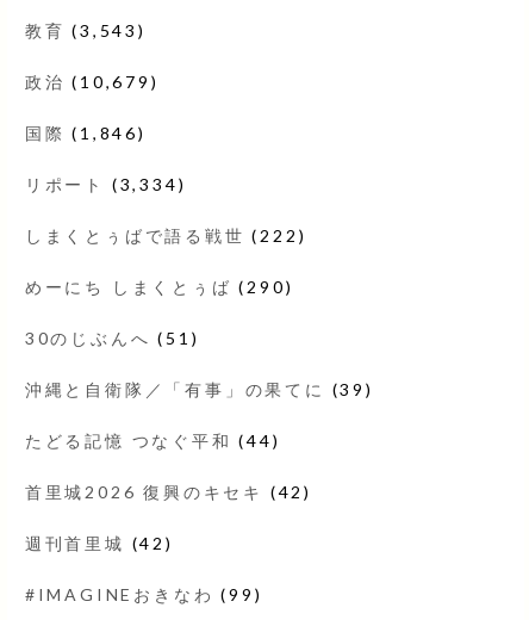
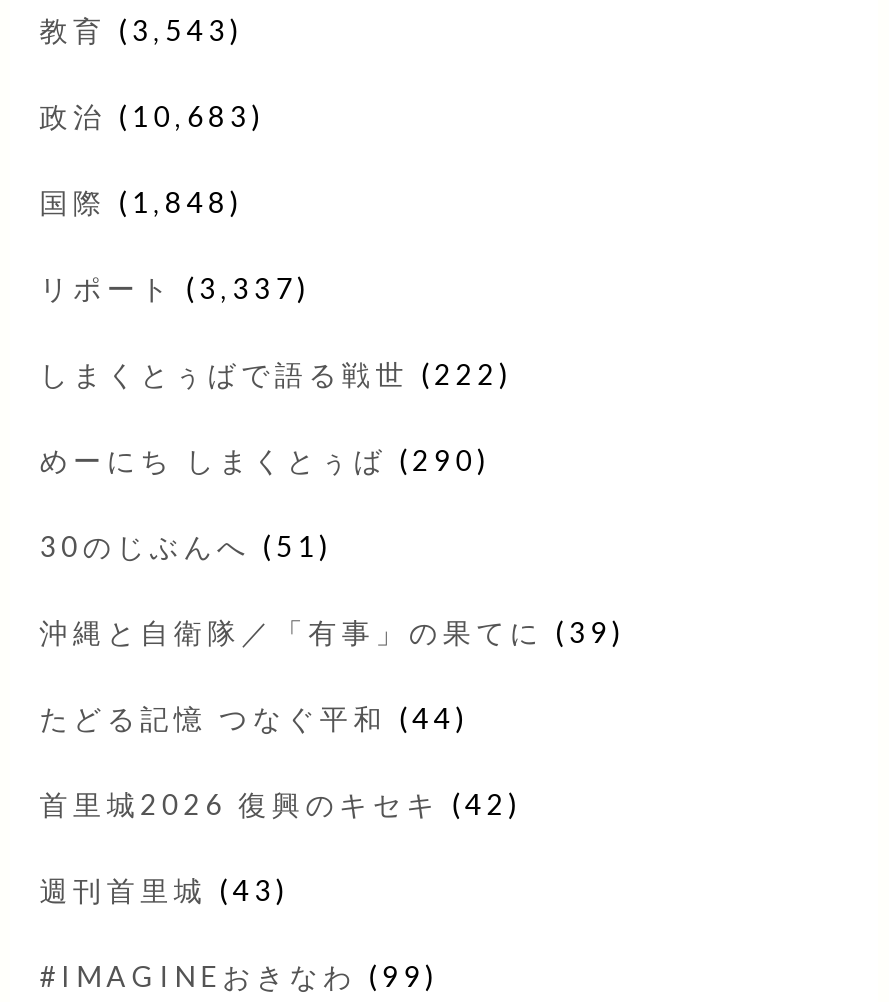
- 政治(10,679)
+ 政治(10,683)

- 国際(1,846)
+ 国際(1,848)

- リポート(3,334)
+ リポート(3,337)

- 週刊首里城(42)
+ 週刊首里城(43)
